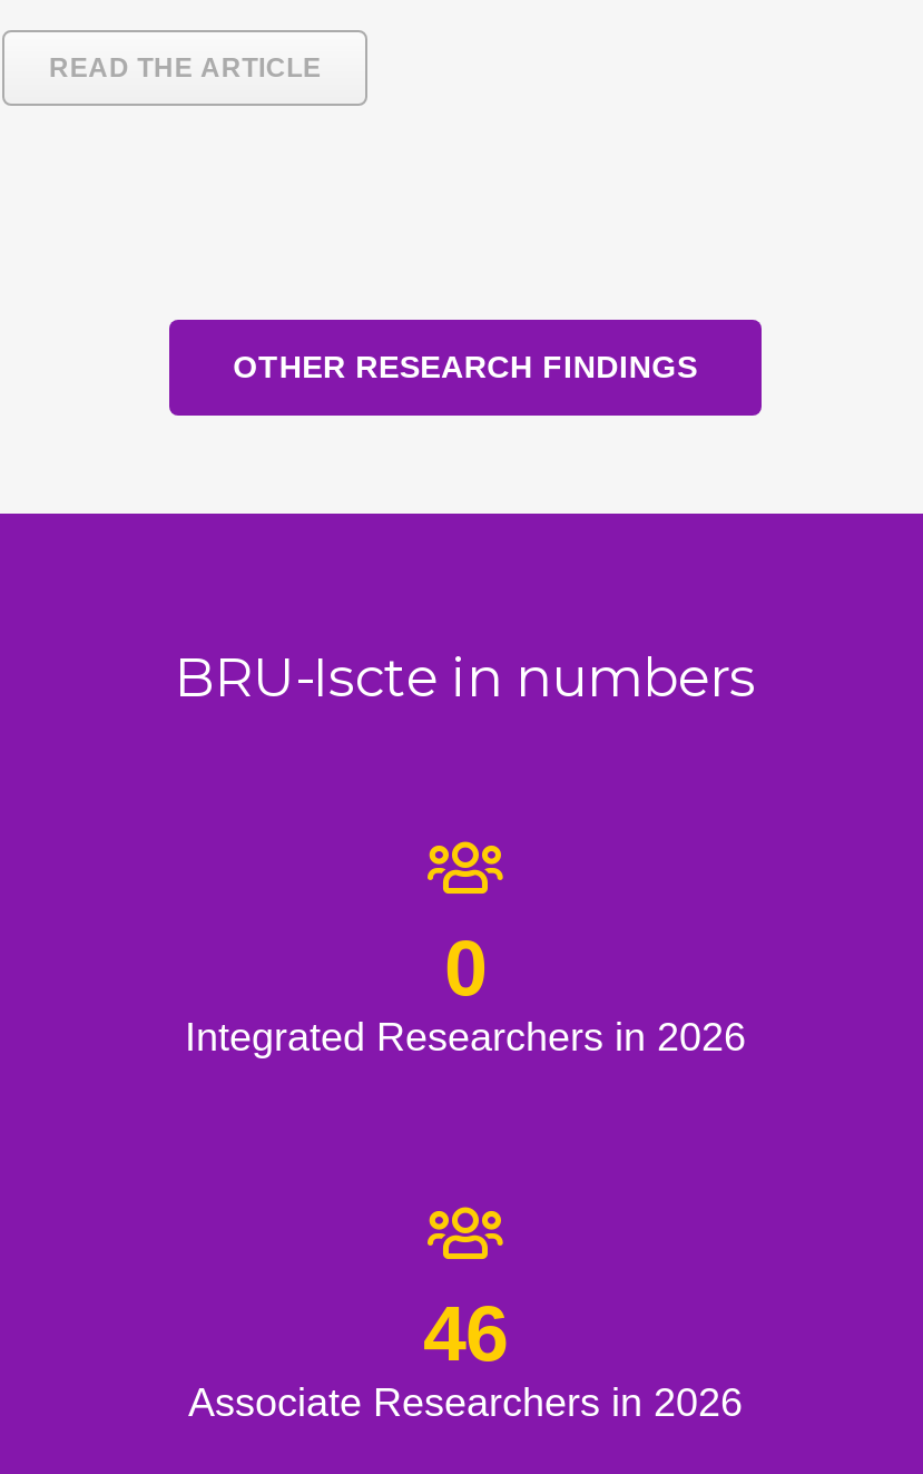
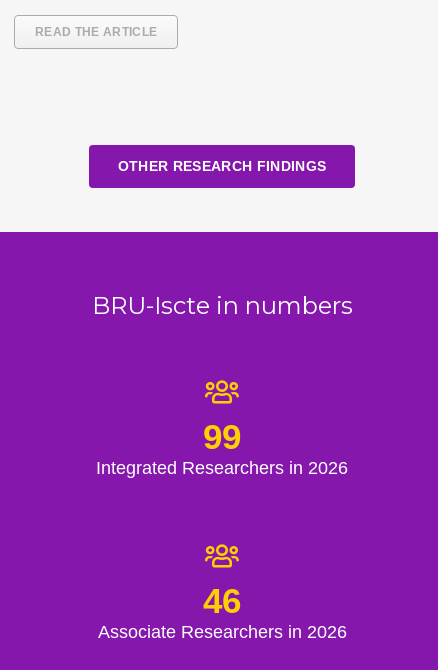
- 0
+ 99
